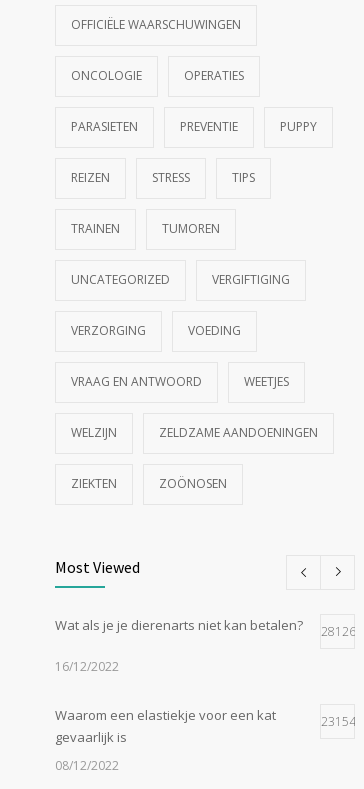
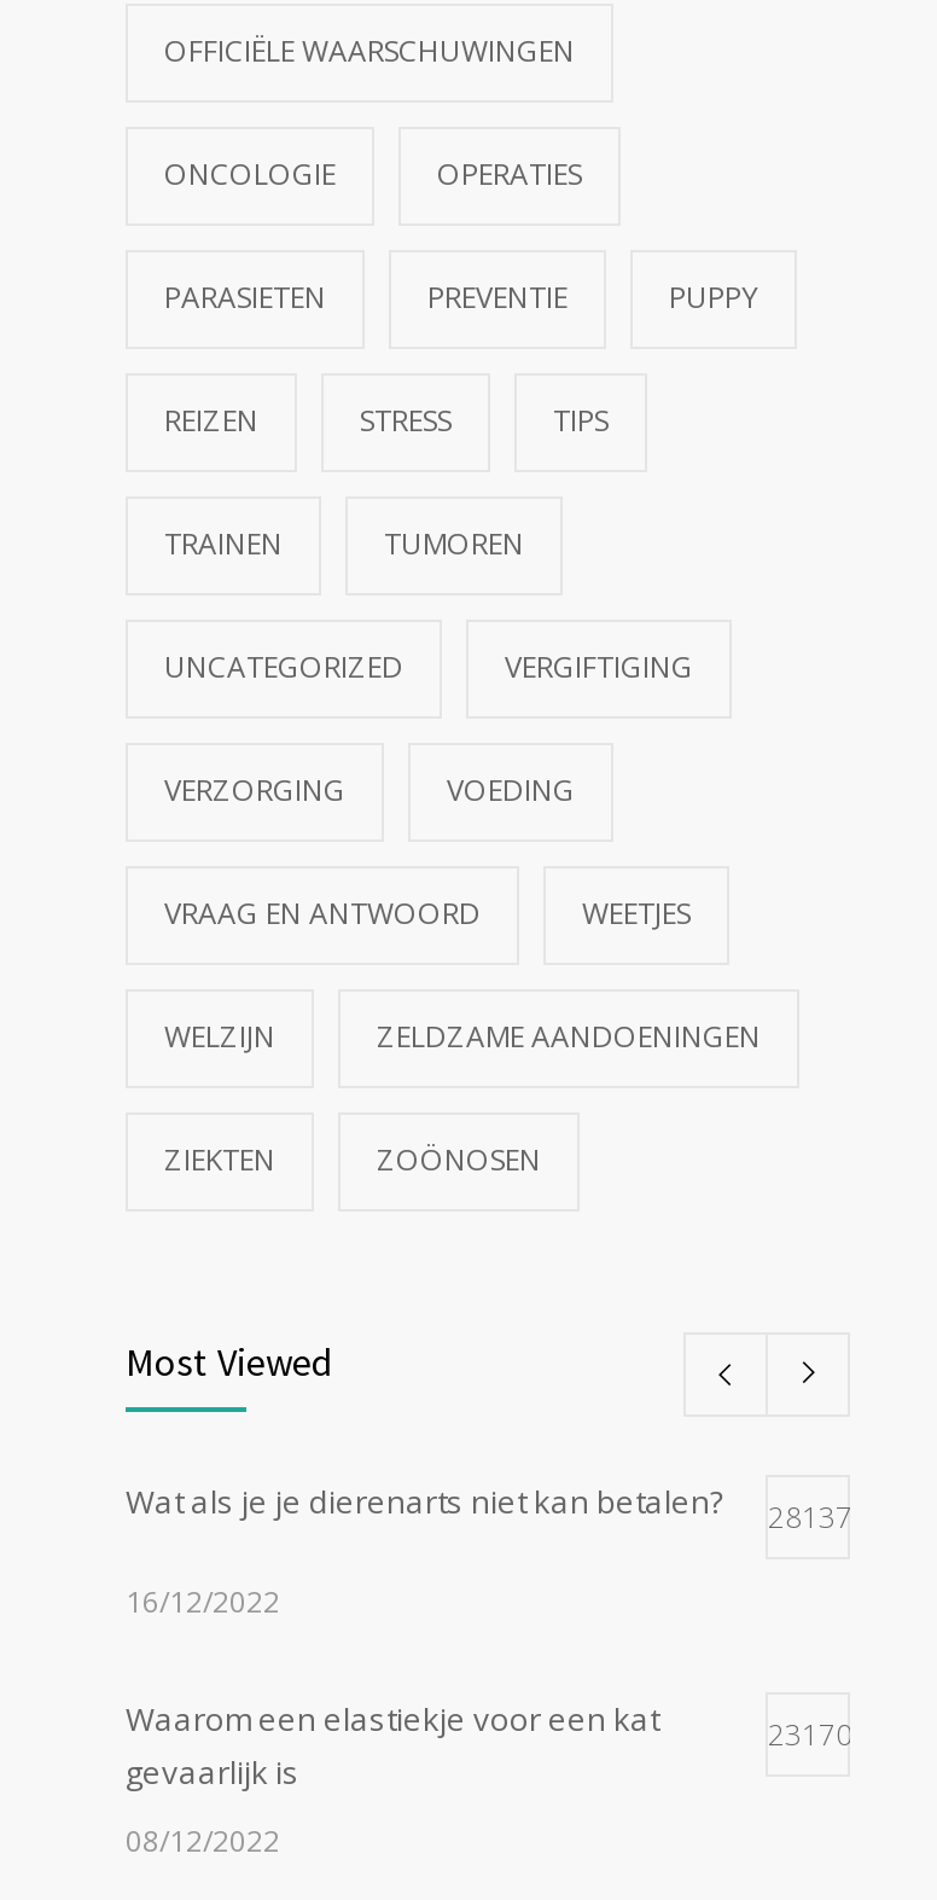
- Wat als je je dierenarts niet kan betalen? 28126
+ Wat als je je dierenarts niet kan betalen? 28137

- 23154
+ 23170
